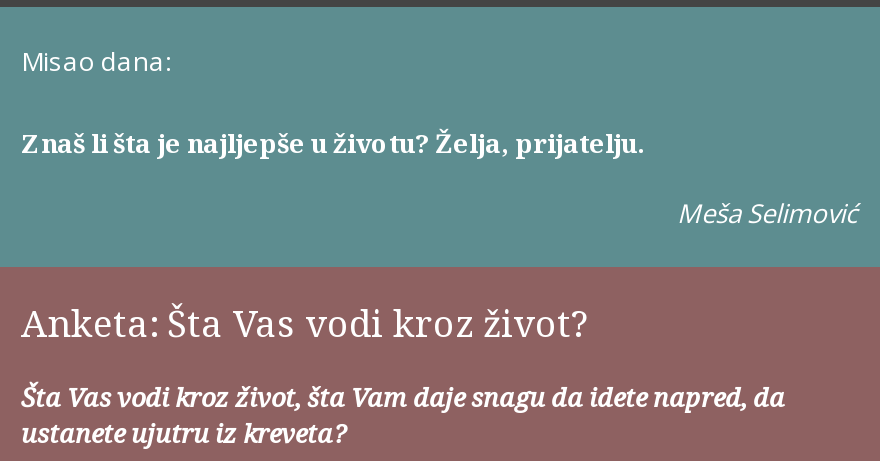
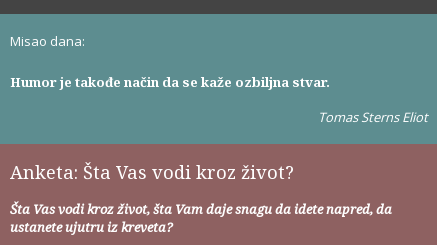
- Znaš li šta je najljepše u životu? Želja, prijatelju.
+ Humor je takođe način da se kaže ozbiljna stvar.

- Meša Selimović
+ Tomas Sterns Eliot
